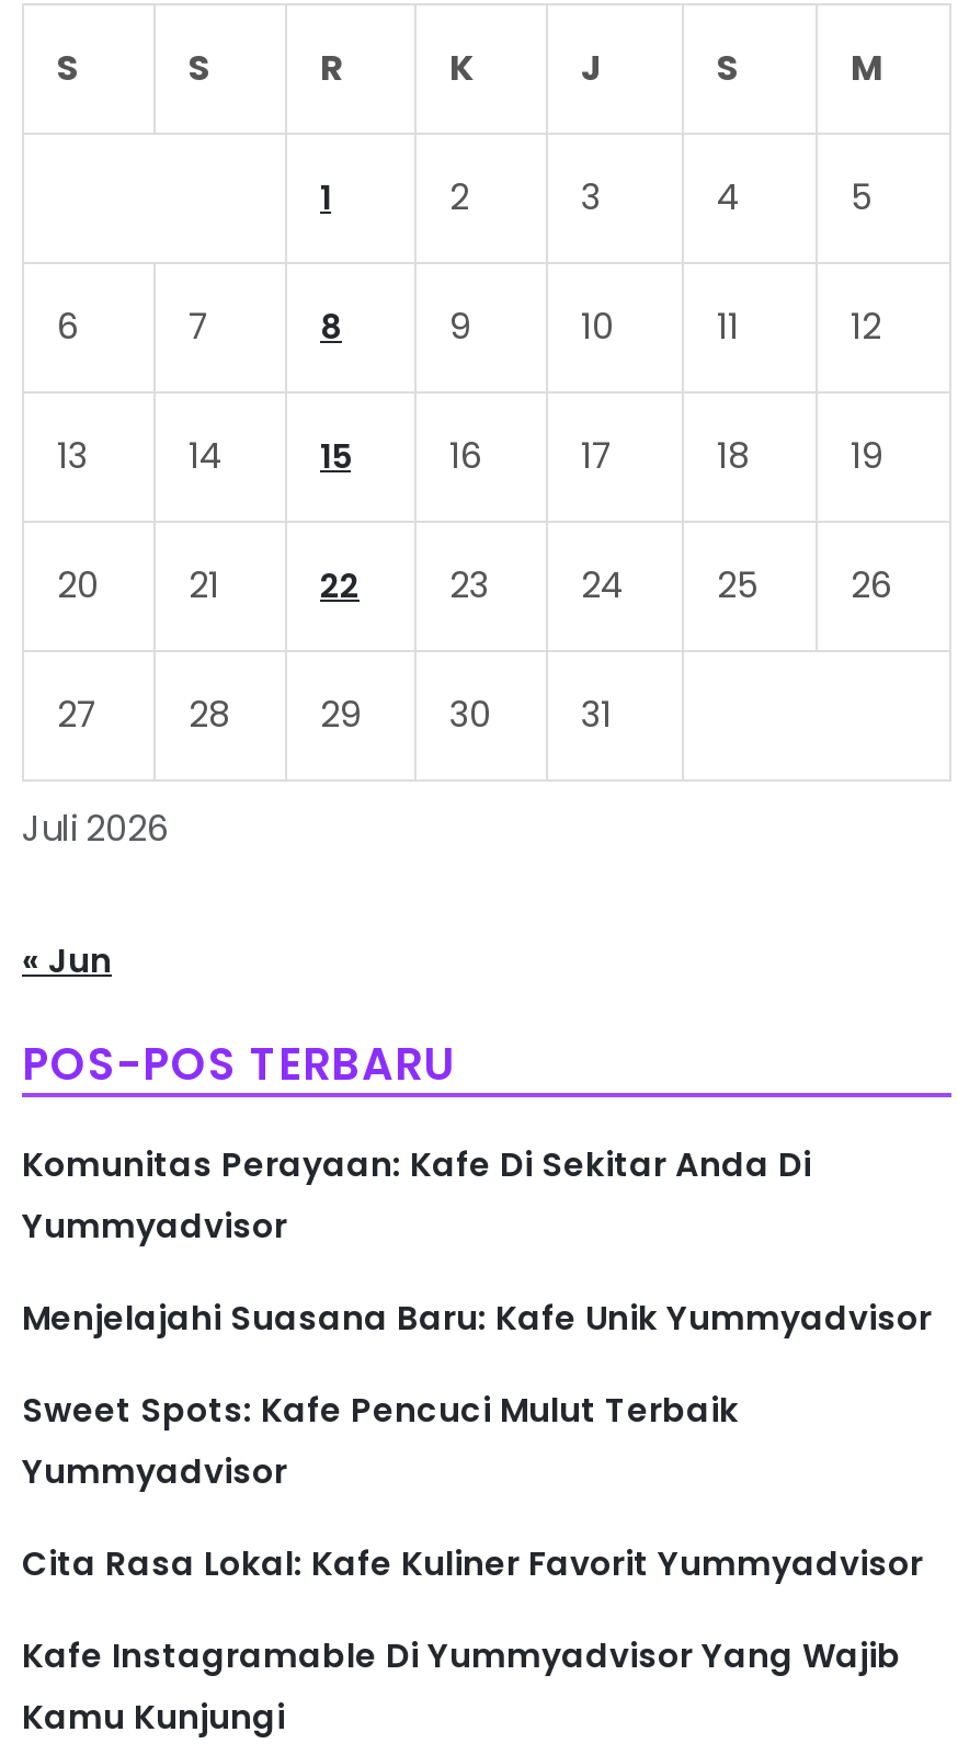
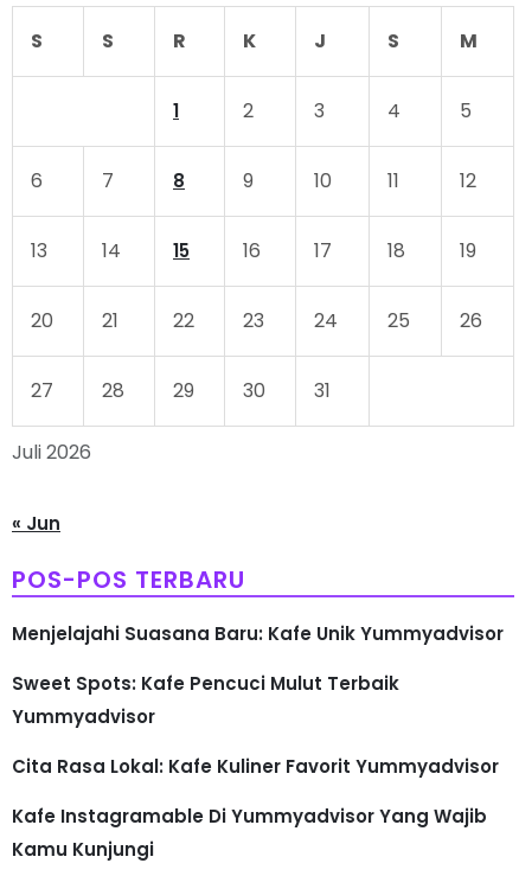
- Komunitas Perayaan: Kafe Di Sekitar Anda Di
- Yummyadvisor
